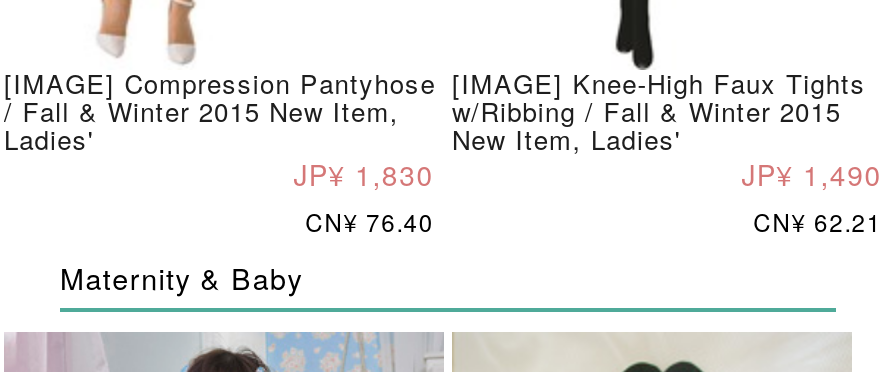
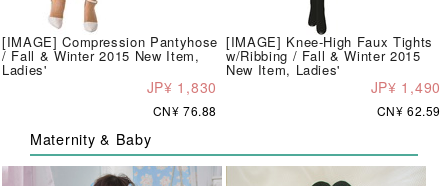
- CN¥ 76.40
+ CN¥ 76.88

- CN¥ 62.21
+ CN¥ 62.59
